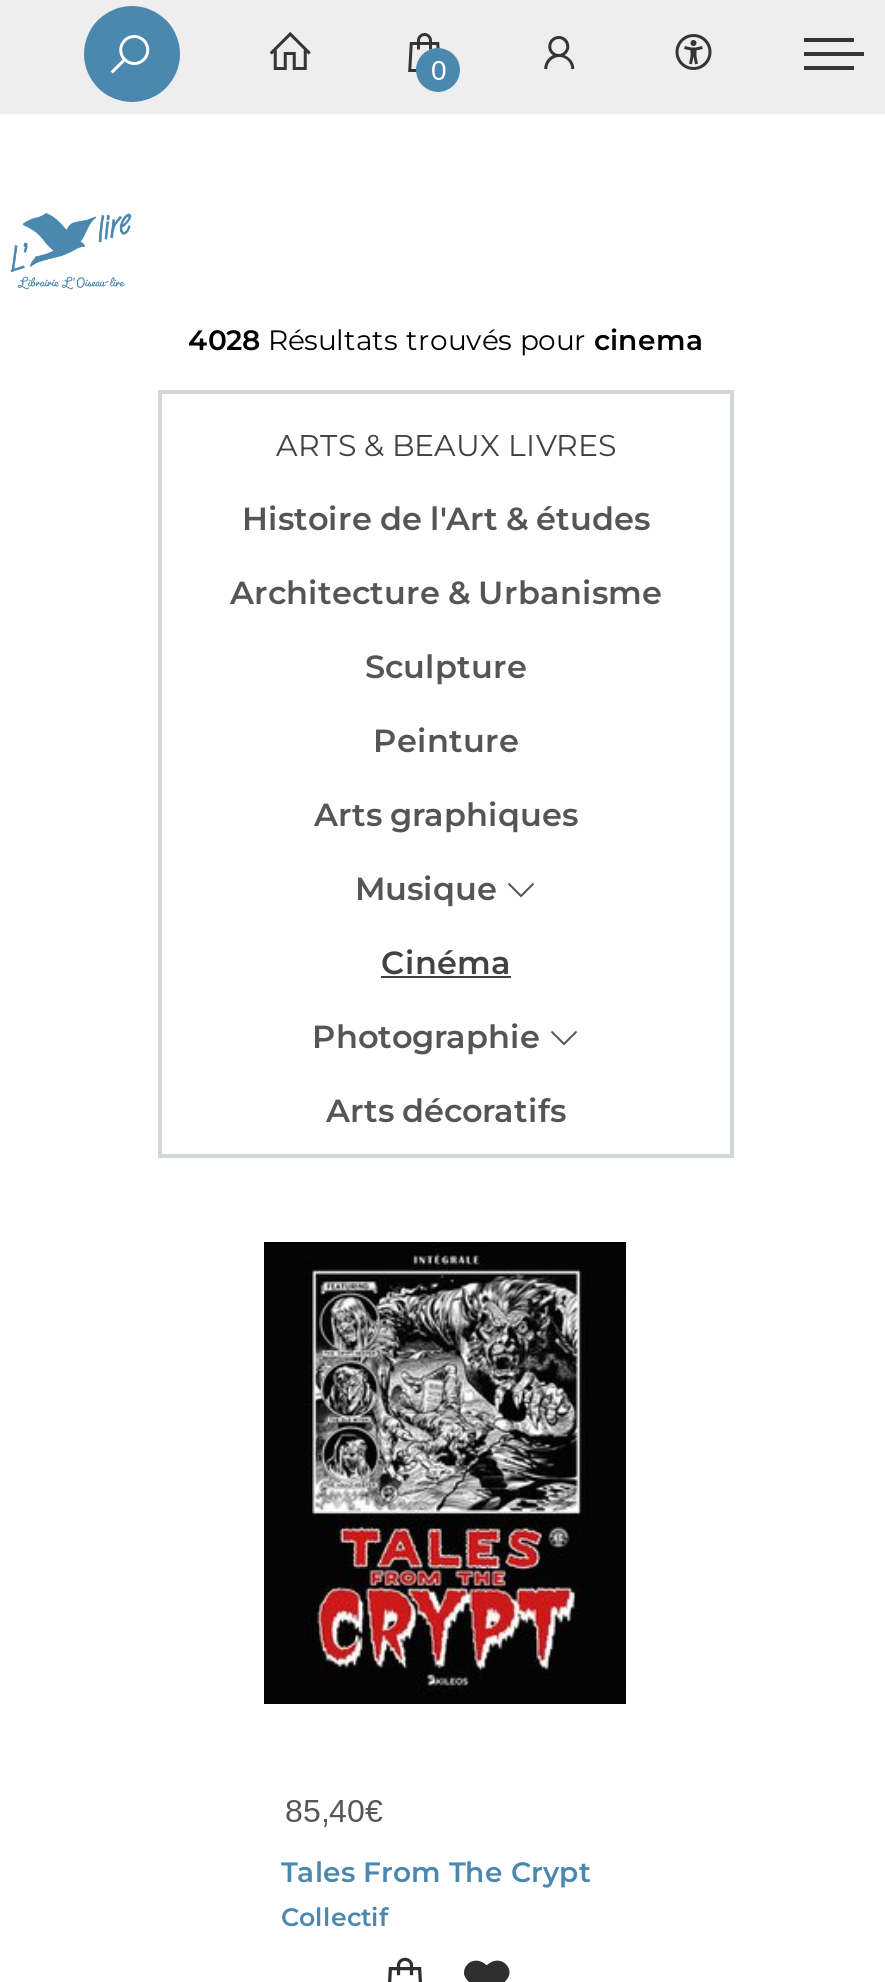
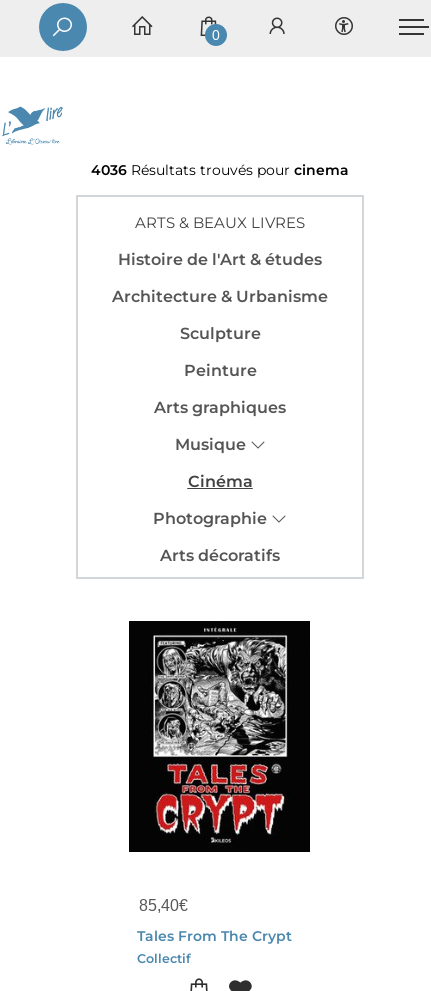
- 4028 Résultats trouvés pour cinema
+ 4036 Résultats trouvés pour cinema
